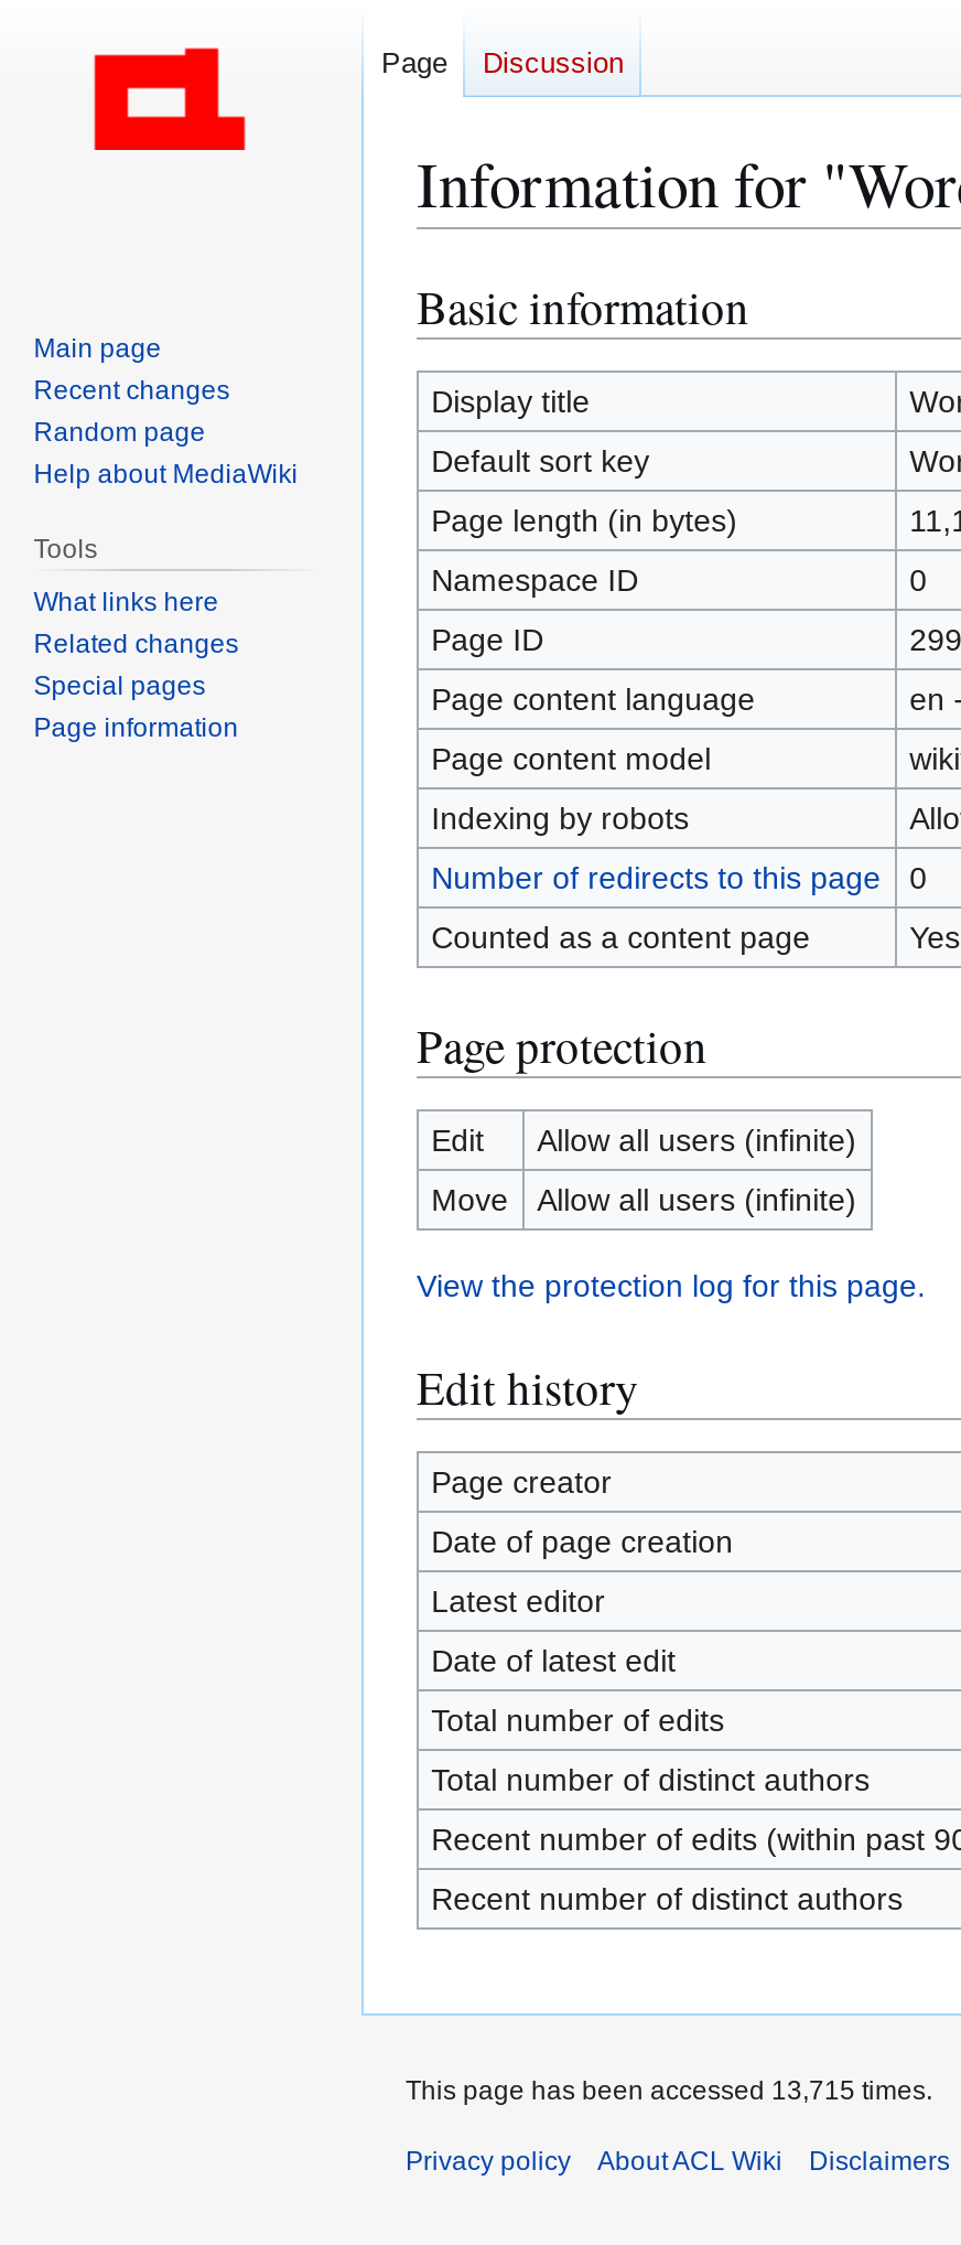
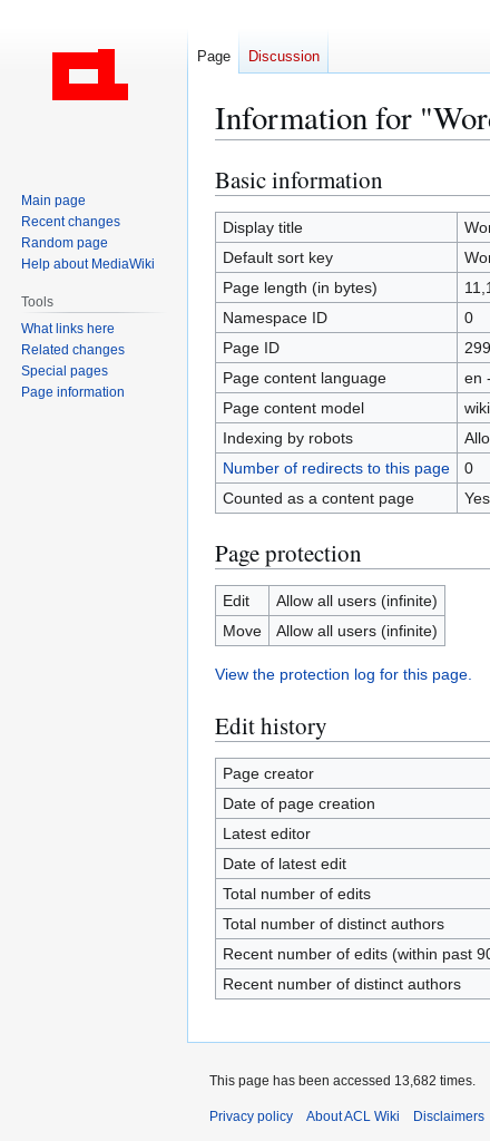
- This page has been accessed 13,715 times.
+ This page has been accessed 13,682 times.
